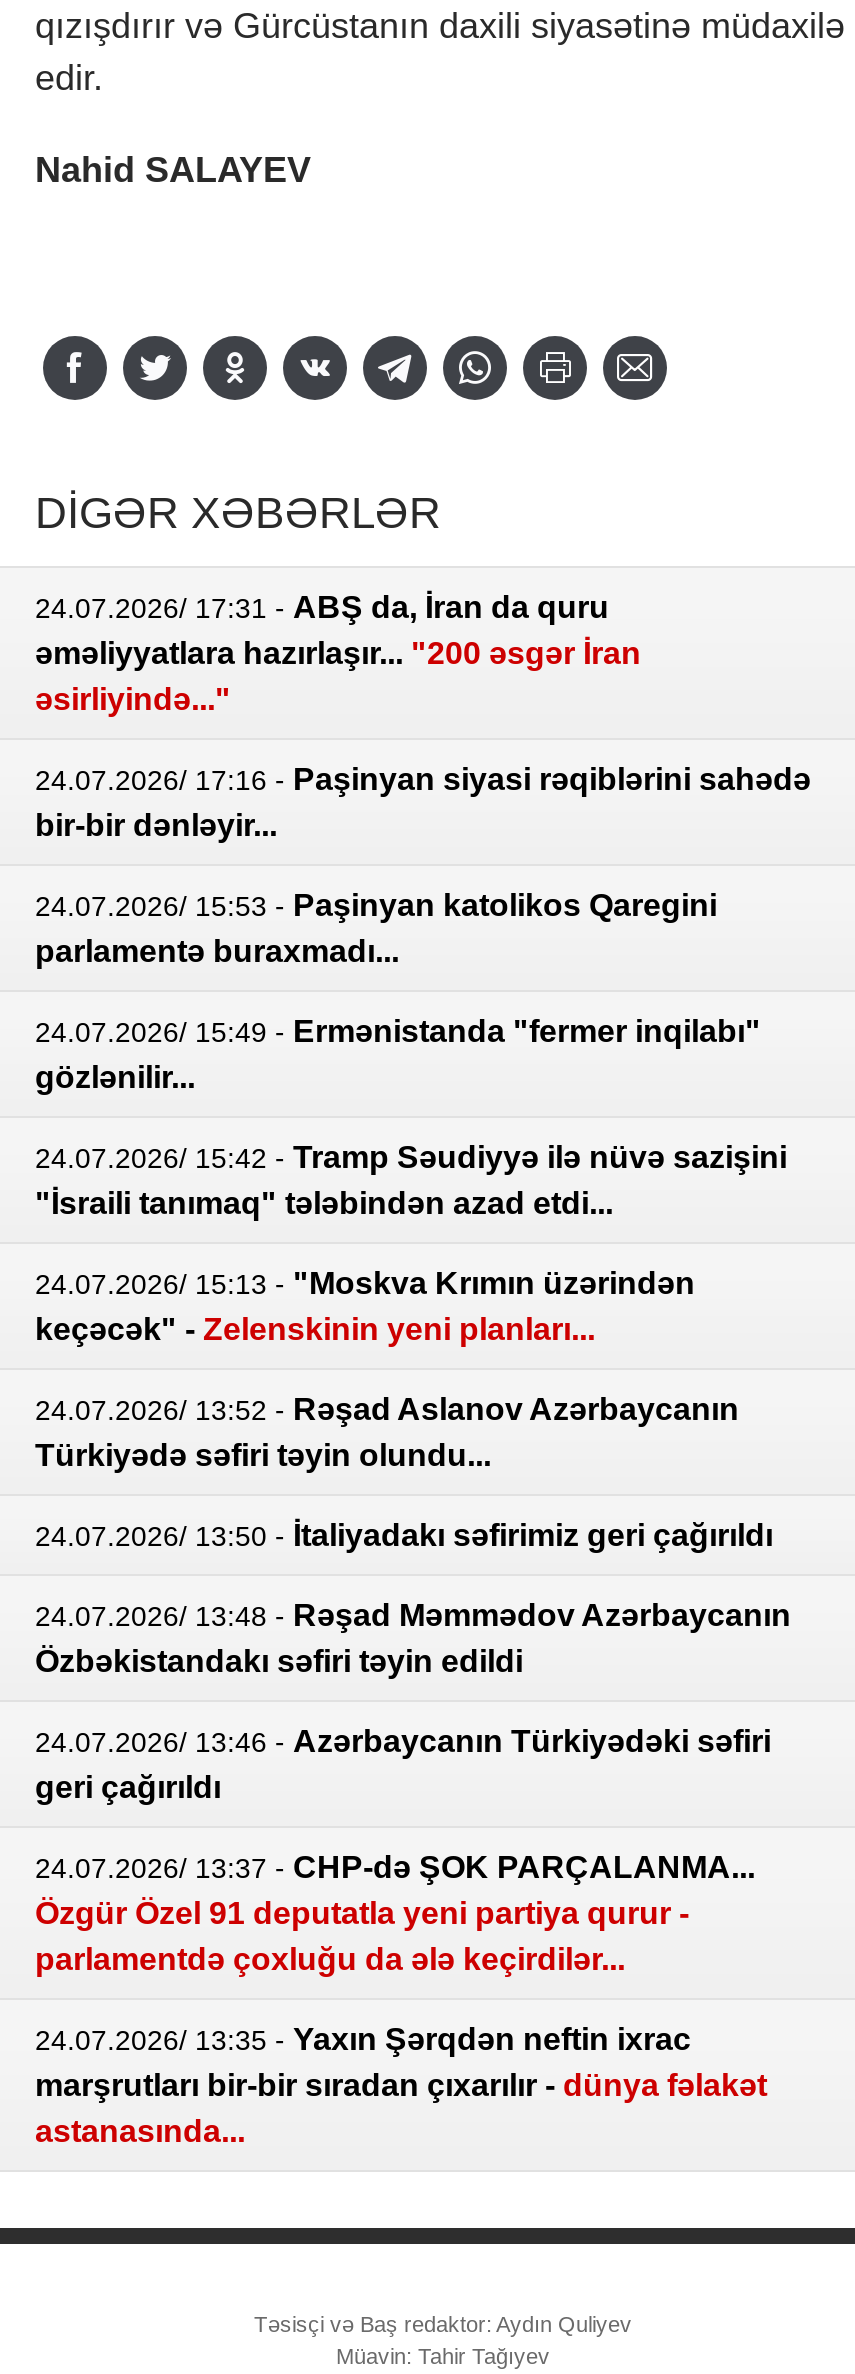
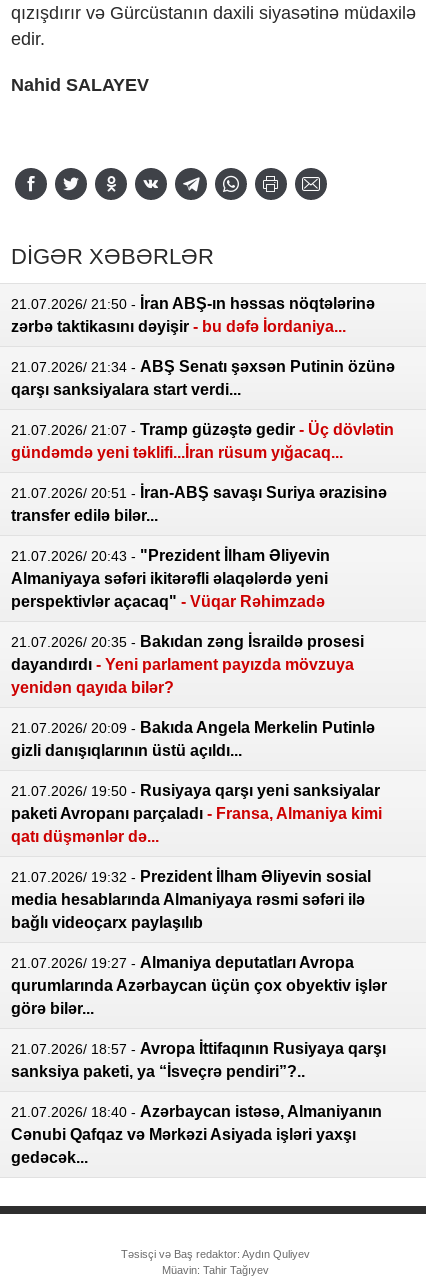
- 24.07.2026/ 17:31 - ABŞ da, İran da quru
- əməliyyatlara hazırlaşır... "200 əsgər İran
- əsirliyində..."
+ 21.07.2026/ 21:50 - İran ABŞ-ın həssas nöqtələrinə
+ zərbə taktikasını dəyişir - bu dəfə İordaniya...

- 24.07.2026/ 17:16 - Paşinyan siyasi rəqiblərini sahədə
- bir-bir dənləyir...
+ 21.07.2026/ 21:34 - ABŞ Senatı şəxsən Putinin özünə
+ qarşı sanksiyalara start verdi...

- 24.07.2026/ 15:53 - Paşinyan katolikos Qaregini
- parlamentə buraxmadı...
+ 21.07.2026/ 21:07 - Tramp güzəştə gedir - Üç dövlətin
+ gündəmdə yeni təklifi...İran rüsum yığacaq...

- 24.07.2026/ 15:49 - Ermənistanda "fermer inqilabı"
- gözlənilir...
+ 21.07.2026/ 20:51 - İran-ABŞ savaşı Suriya ərazisinə
+ transfer edilə bilər...

- 24.07.2026/ 15:42 - Tramp Səudiyyə ilə nüvə sazişini
- "İsraili tanımaq" tələbindən azad etdi...
+ 21.07.2026/ 20:43 - "Prezident İlham Əliyevin
+ Almaniyaya səfəri ikitərəfli əlaqələrdə yeni
+ perspektivlər açacaq" - Vüqar Rəhimzadə

- 24.07.2026/ 15:13 - "Moskva Krımın üzərindən
- keçəcək" - Zelenskinin yeni planları...
+ 21.07.2026/ 20:35 - Bakıdan zəng İsraildə prosesi
+ dayandırdı - Yeni parlament payızda mövzuya
+ yenidən qayıda bilər?

- 24.07.2026/ 13:52 - Rəşad Aslanov Azərbaycanın
- Türkiyədə səfiri təyin olundu...
+ 21.07.2026/ 20:09 - Bakıda Angela Merkelin Putinlə
+ gizli danışıqlarının üstü açıldı...

- 24.07.2026/ 13:50 - İtaliyadakı səfirimiz geri çağırıldı
+ 21.07.2026/ 19:50 - Rusiyaya qarşı yeni sanksiyalar
+ paketi Avropanı parçaladı - Fransa, Almaniya kimi
+ qatı düşmənlər də...

- 24.07.2026/ 13:48 - Rəşad Məmmədov Azərbaycanın
- Özbəkistandakı səfiri təyin edildi
+ 21.07.2026/ 19:32 - Prezident İlham Əliyevin sosial
+ media hesablarında Almaniyaya rəsmi səfəri ilə
+ bağlı videoçarx paylaşılıb

- 24.07.2026/ 13:46 - Azərbaycanın Türkiyədəki səfiri
- geri çağırıldı
+ 21.07.2026/ 19:27 - Almaniya deputatları Avropa
+ qurumlarında Azərbaycan üçün çox obyektiv işlər
+ görə bilər...

- 24.07.2026/ 13:37 - CHP-də ŞOK PARÇALANMA...
- Özgür Özel 91 deputatla yeni partiya qurur -
- parlamentdə çoxluğu da ələ keçirdilər...
+ 21.07.2026/ 18:57 - Avropa İttifaqının Rusiyaya qarşı
+ sanksiya paketi, ya “İsveçrə pendiri”?..

- 24.07.2026/ 13:35 - Yaxın Şərqdən neftin ixrac
- marşrutları bir-bir sıradan çıxarılır - dünya fəlakət
- astanasında...
+ 21.07.2026/ 18:40 - Azərbaycan istəsə, Almaniyanın
+ Cənubi Qafqaz və Mərkəzi Asiyada işləri yaxşı
+ gedəcək...
